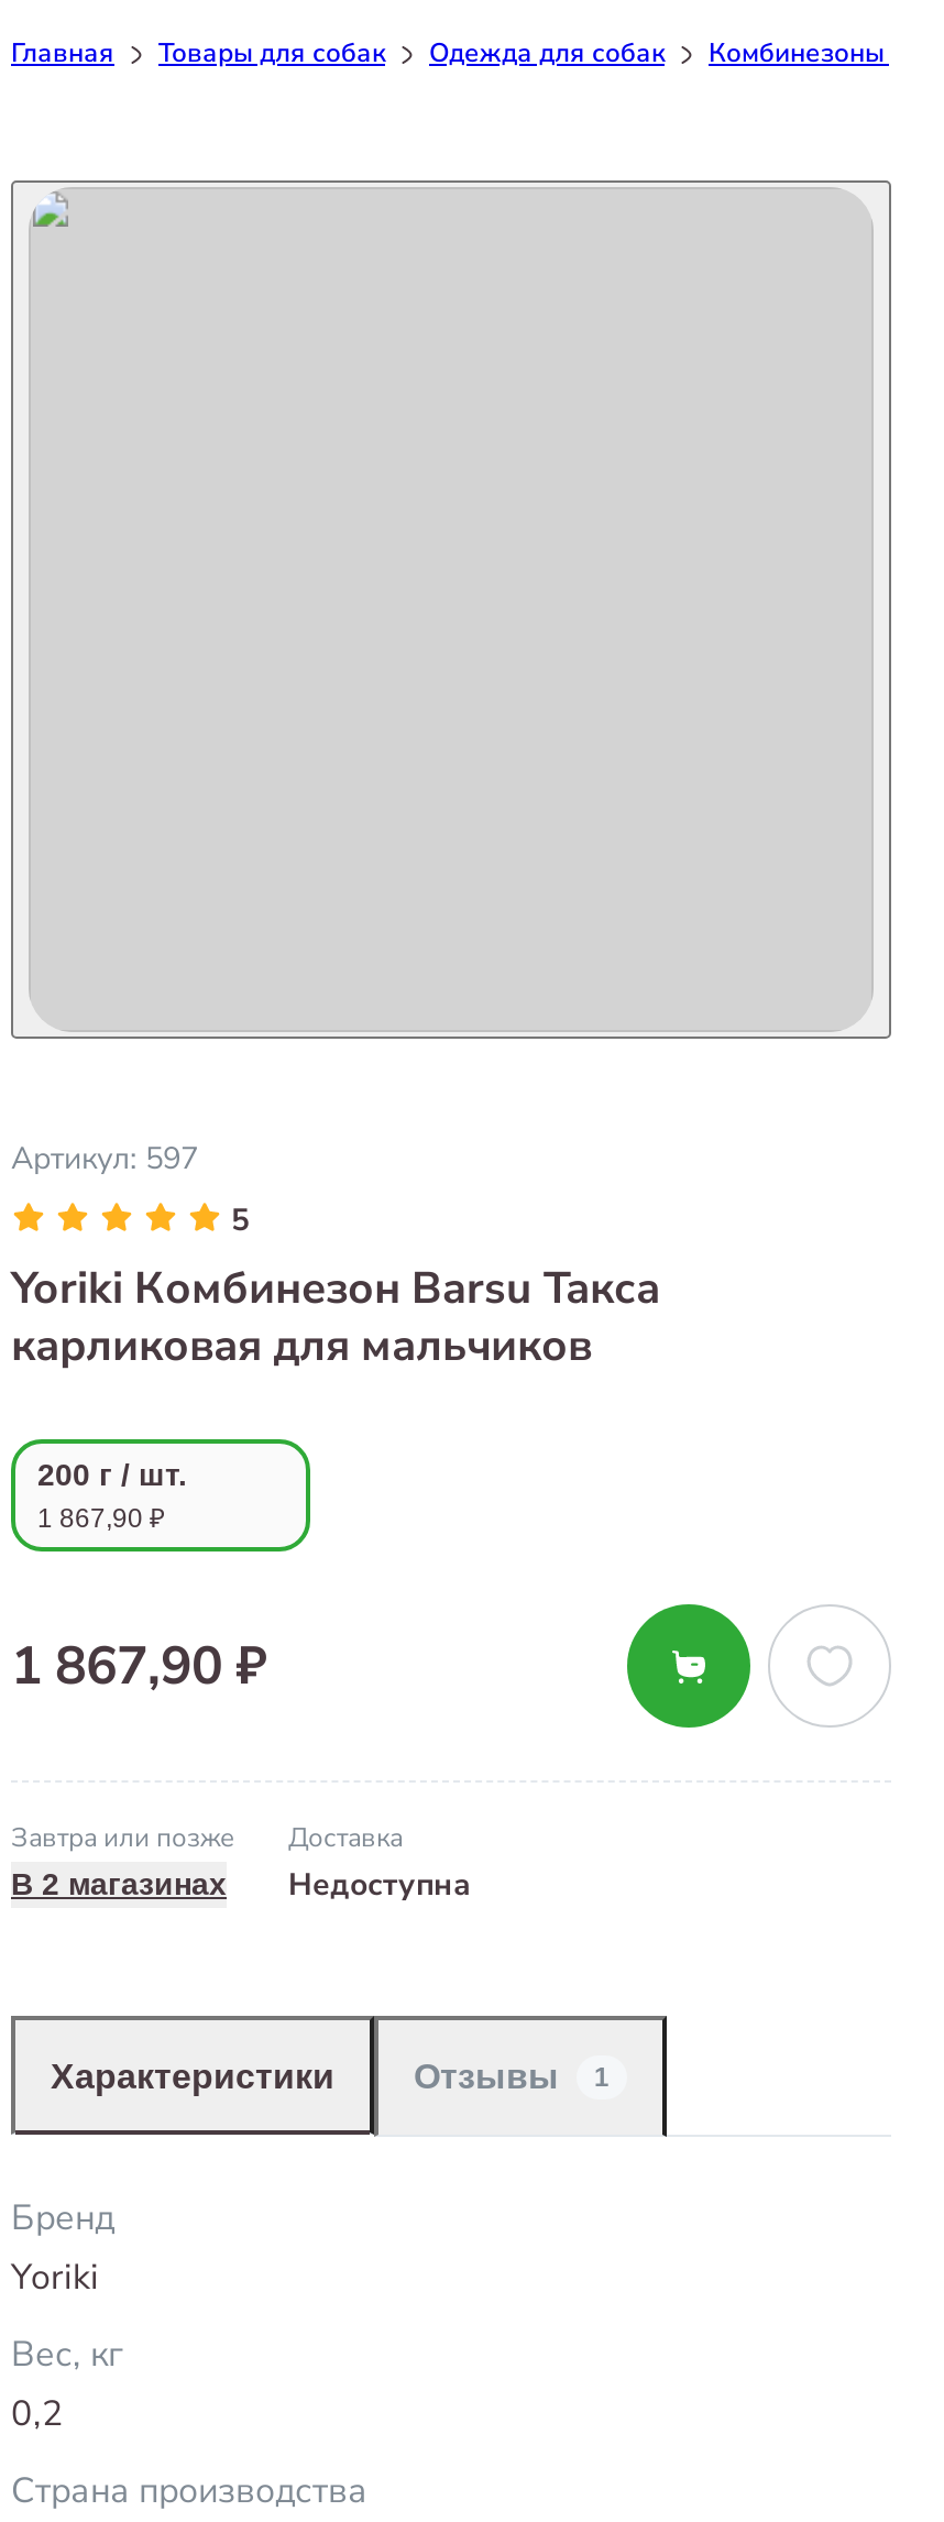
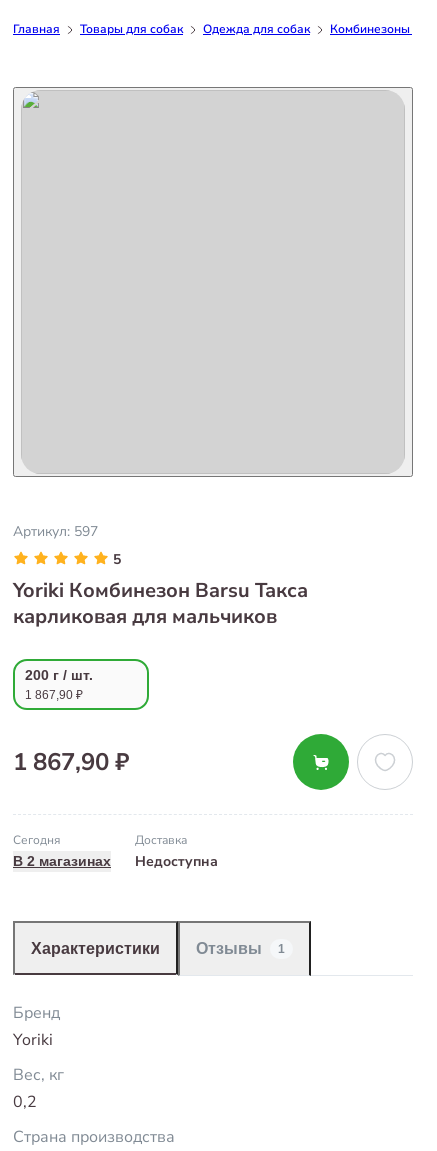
- Завтра или позже
+ Сегодня
